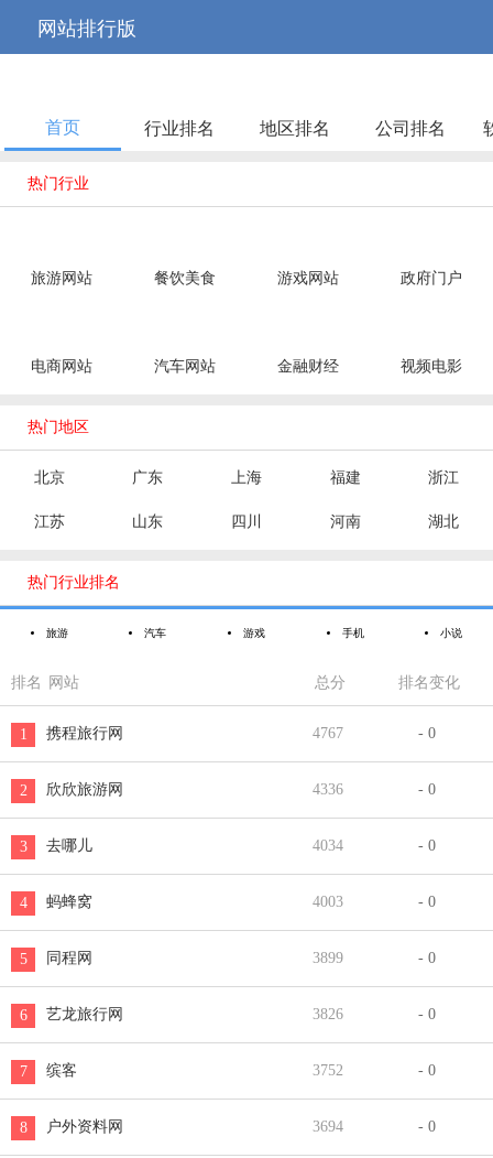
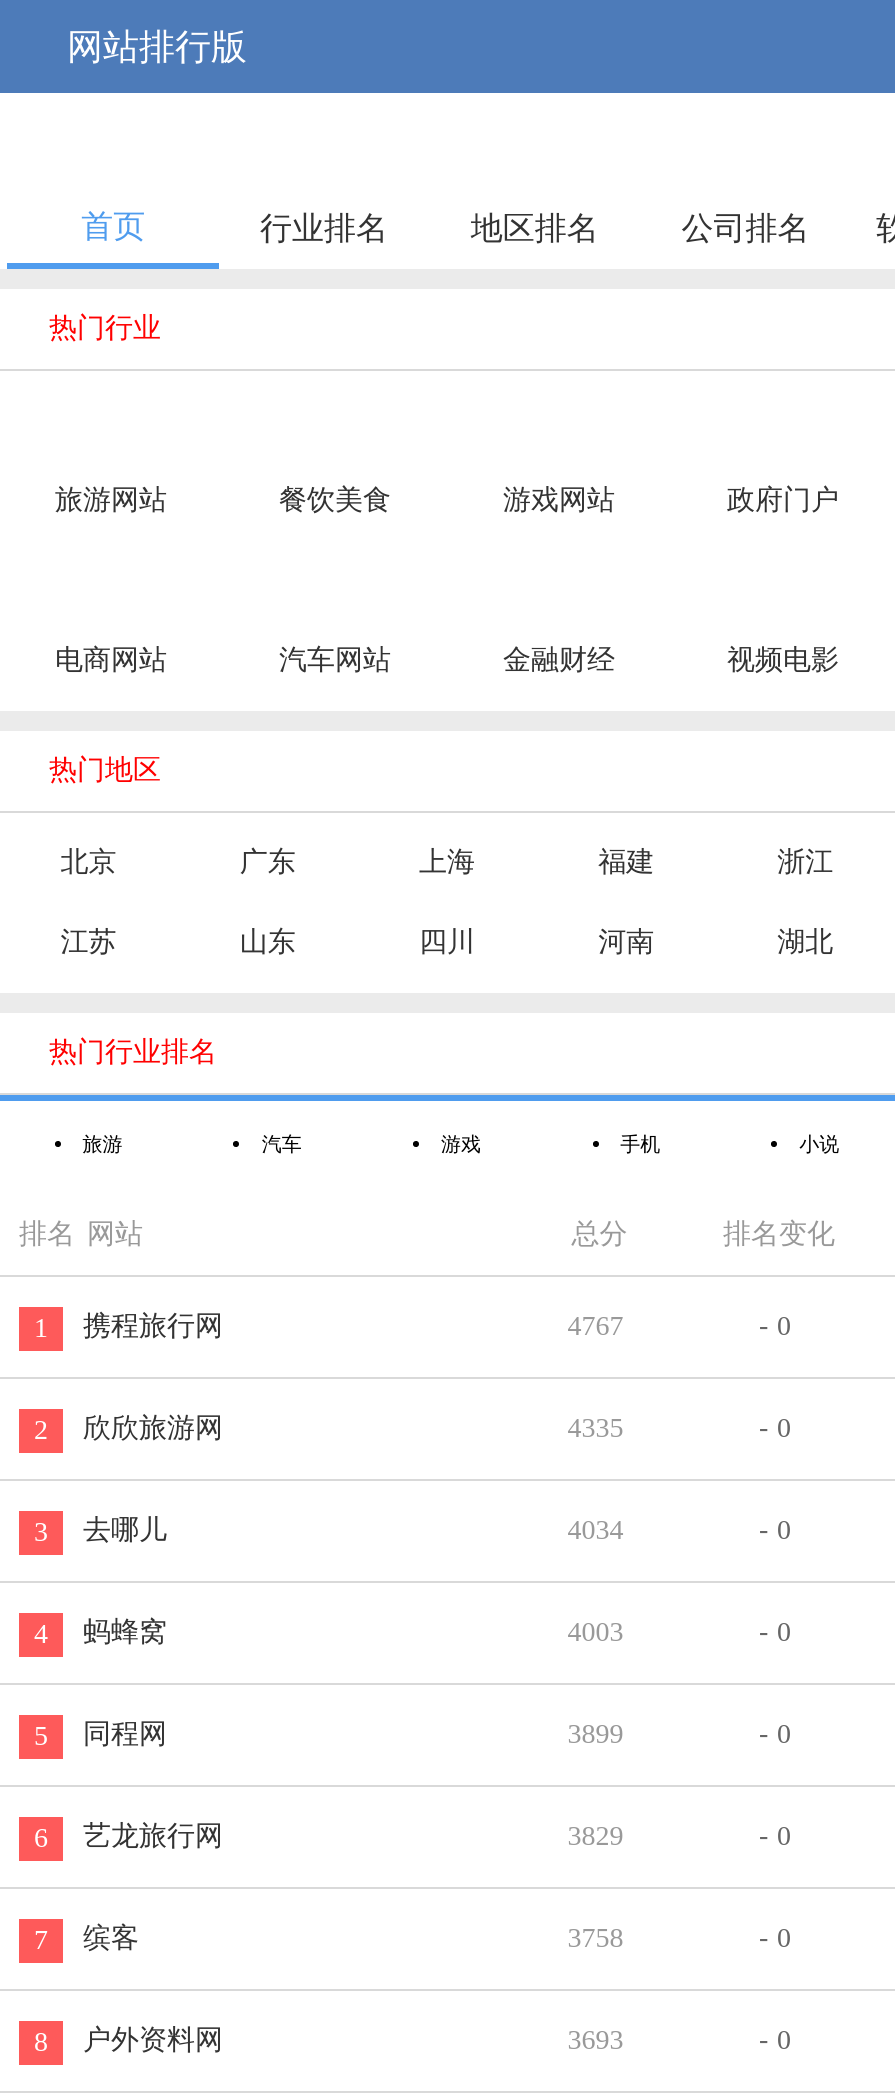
- 4336
+ 4335

- 3826
+ 3829

- 3752
+ 3758

- 3694
+ 3693
